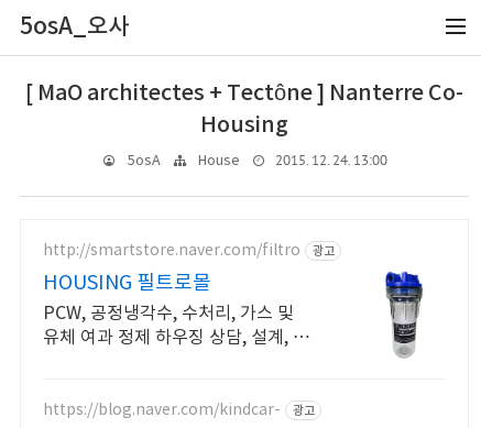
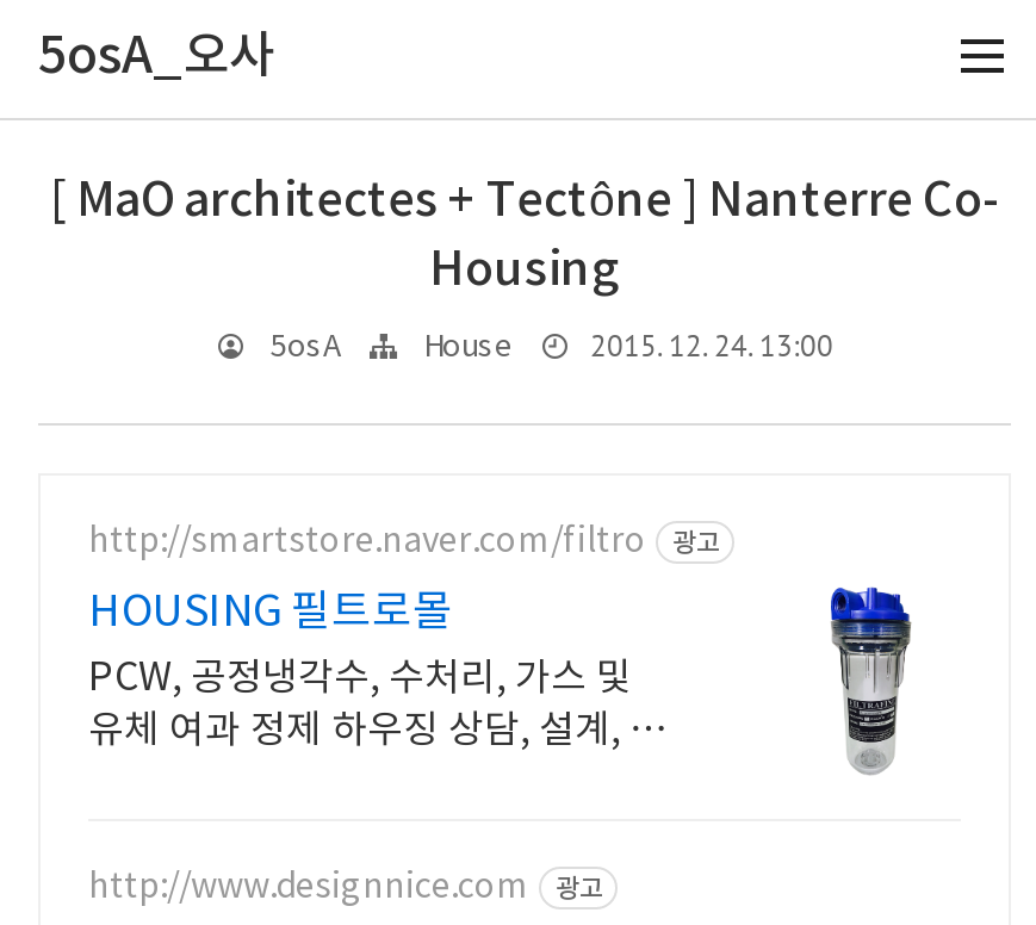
- https://blog.naver.com/kindcar-
+ http://www.designnice.com
